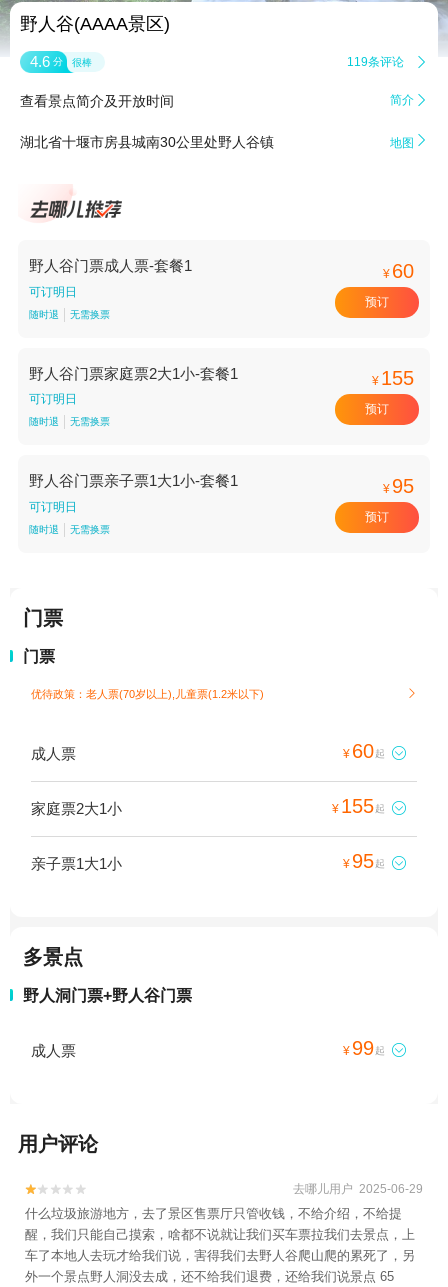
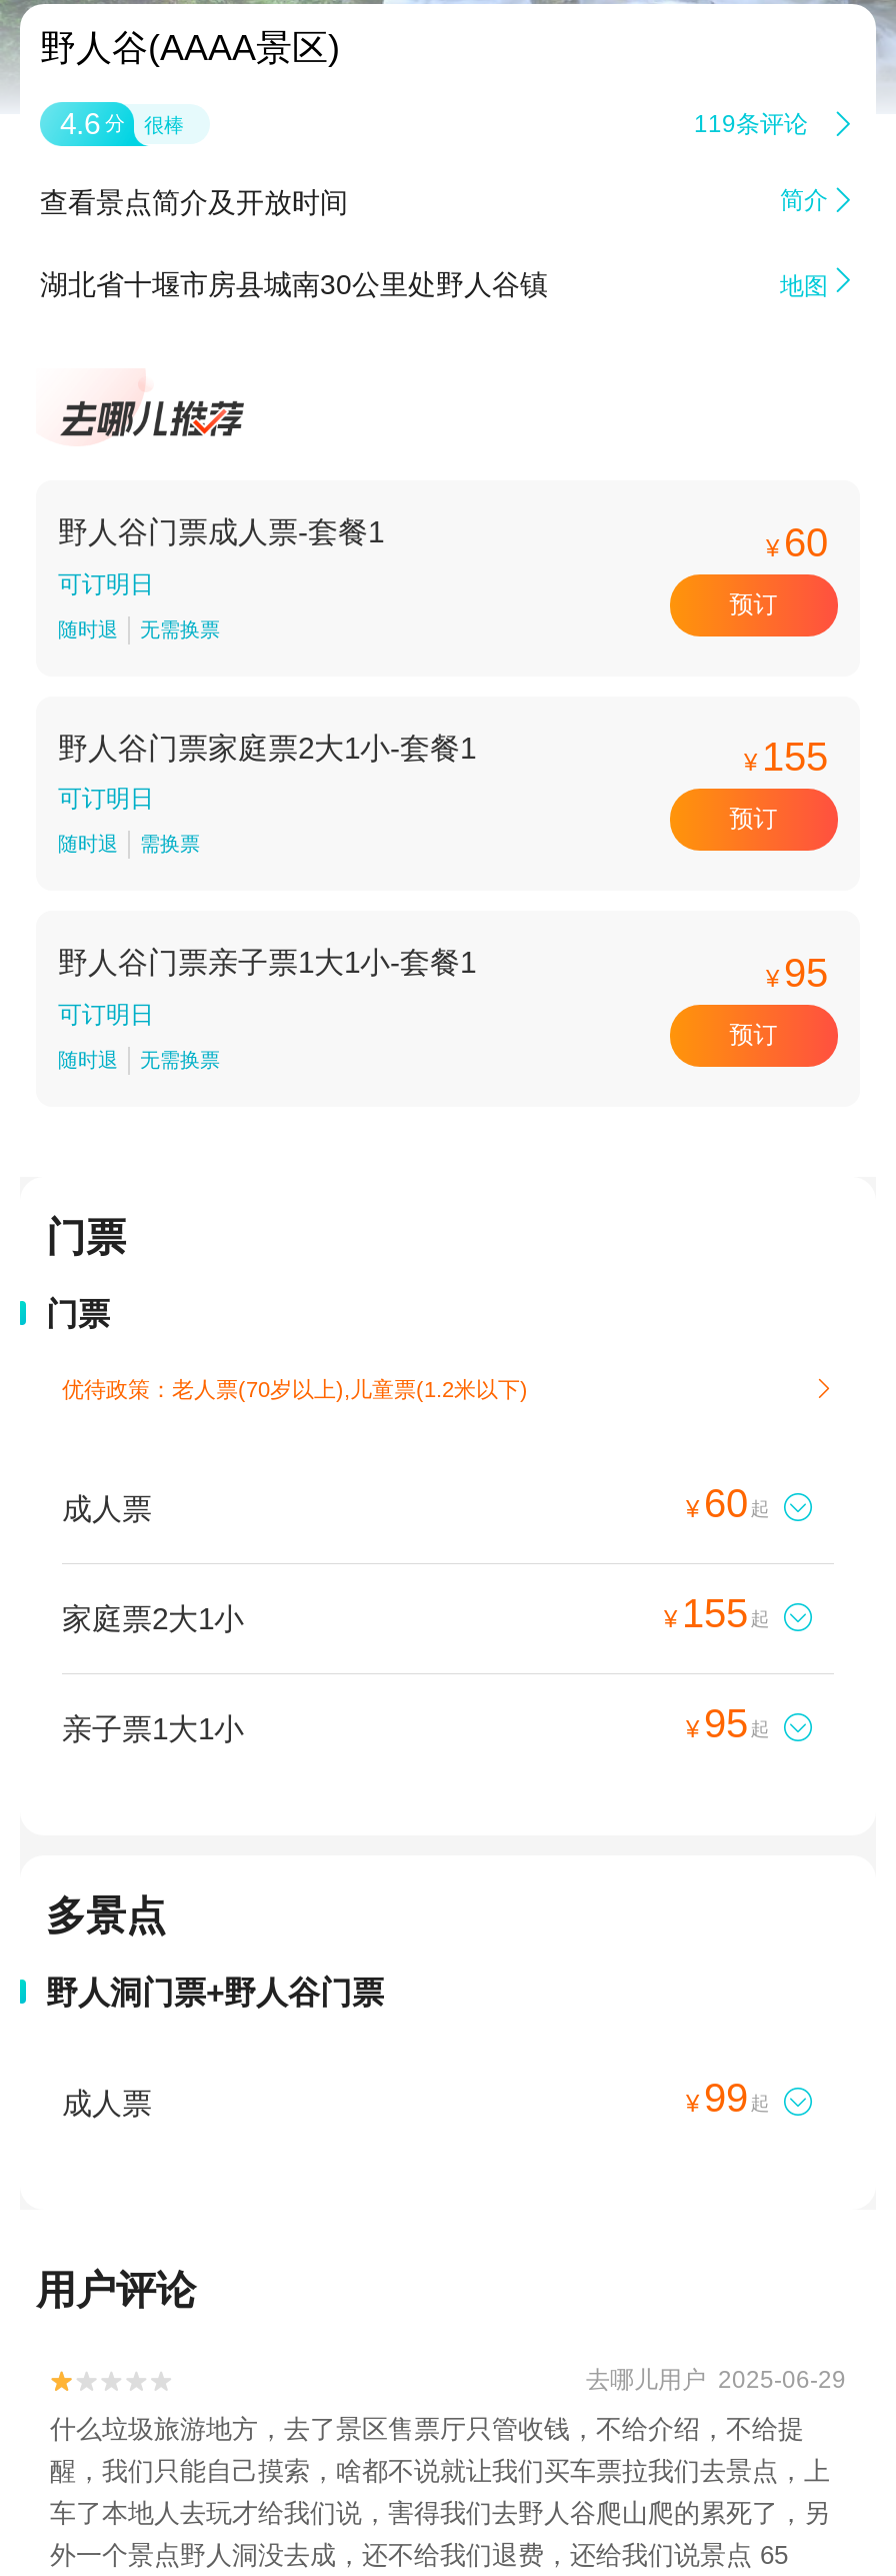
- 无需换票
+ 需换票
